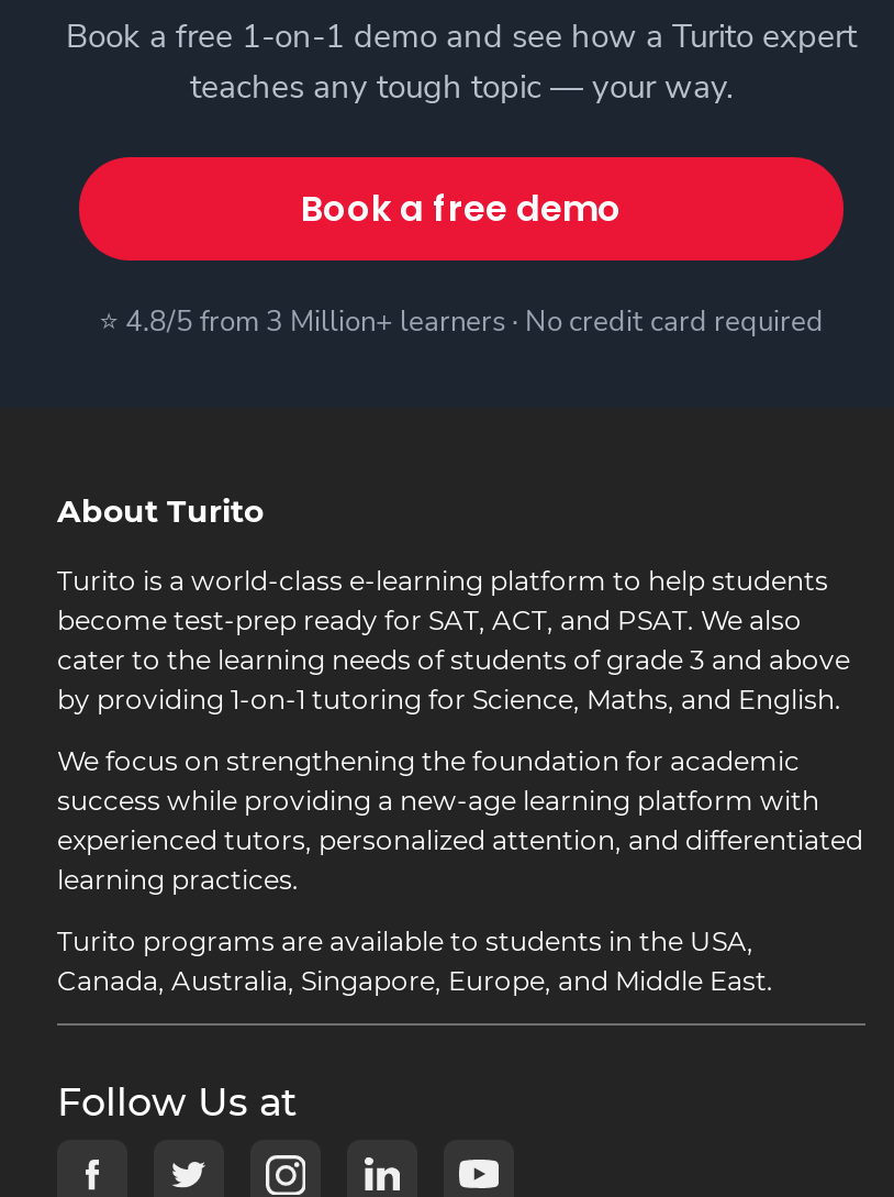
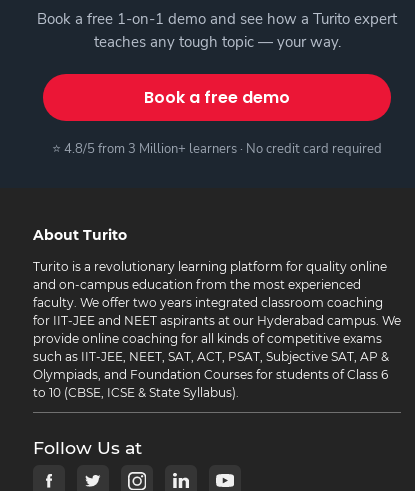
- Turito is a world-class e-learning platform to help students
- become test-prep ready for SAT, ACT, and PSAT. We also
- cater to the learning needs of students of grade 3 and above
- by providing 1-on-1 tutoring for Science, Maths, and English.
- We focus on strengthening the foundation for academic
- success while providing a new-age learning platform with
- experienced tutors, personalized attention, and differentiated
- learning practices.
- Turito programs are available to students in the USA,
- Canada, Australia, Singapore, Europe, and Middle East.
+ Turito is a revolutionary learning platform for quality online
+ and on-campus education from the most experienced
+ faculty. We offer two years integrated classroom coaching
+ for IIT-JEE and NEET aspirants at our Hyderabad campus. We
+ provide online coaching for all kinds of competitive exams
+ such as IIT-JEE, NEET, SAT, ACT, PSAT, Subjective SAT, AP &
+ Olympiads, and Foundation Courses for students of Class 6
+ to 10 (CBSE, ICSE & State Syllabus).
